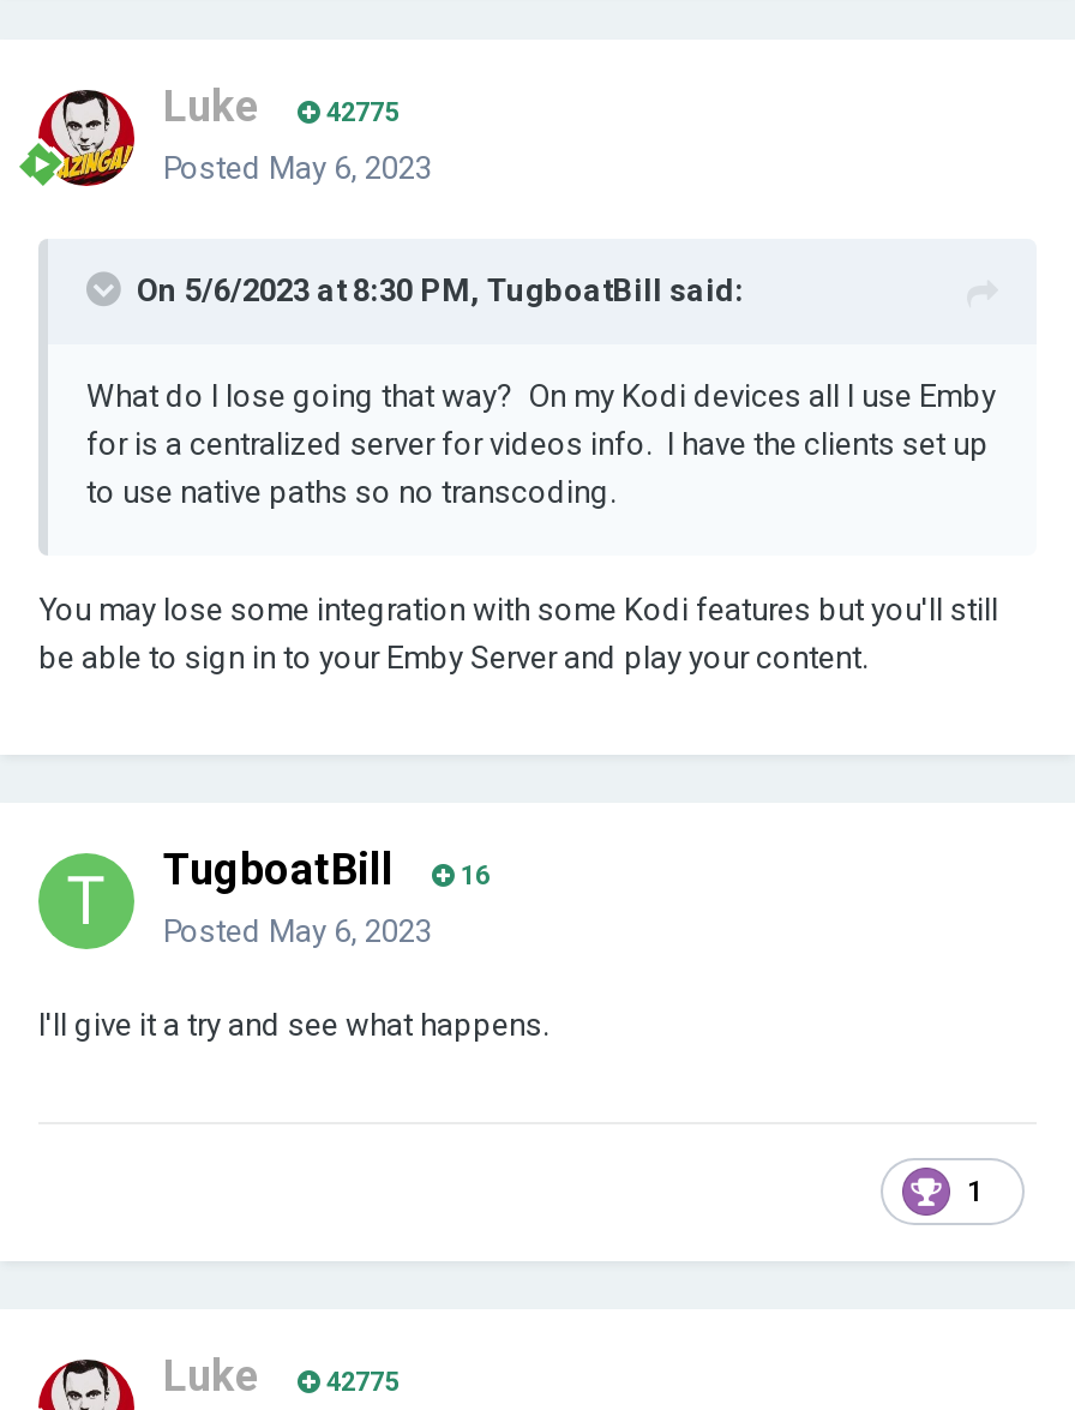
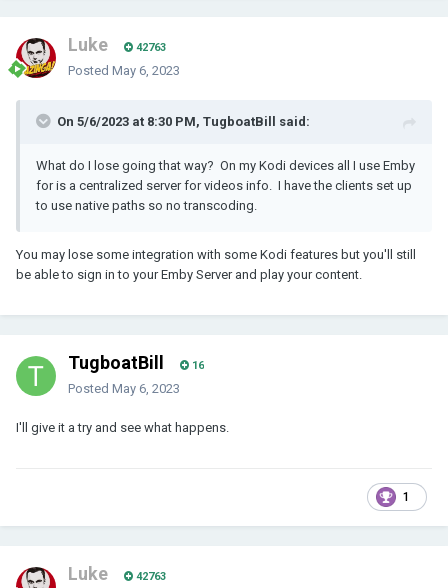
- Luke 42775
+ Luke 42763

- Luke 42775
+ Luke 42763
